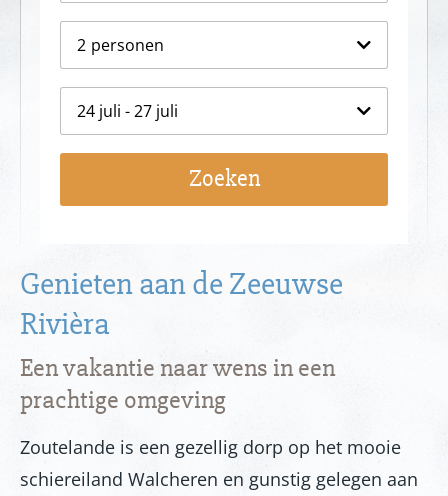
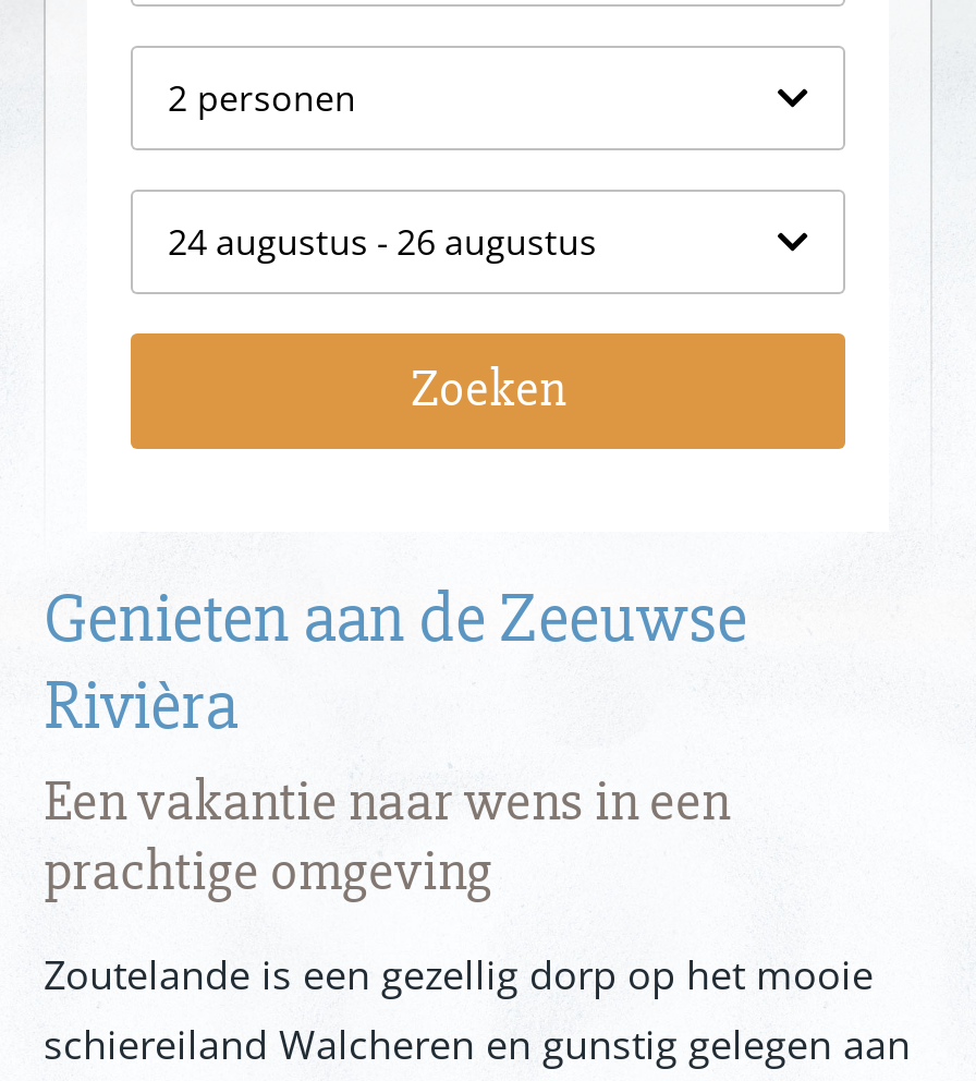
- 24 juli - 27 juli
+ 24 augustus - 26 augustus
